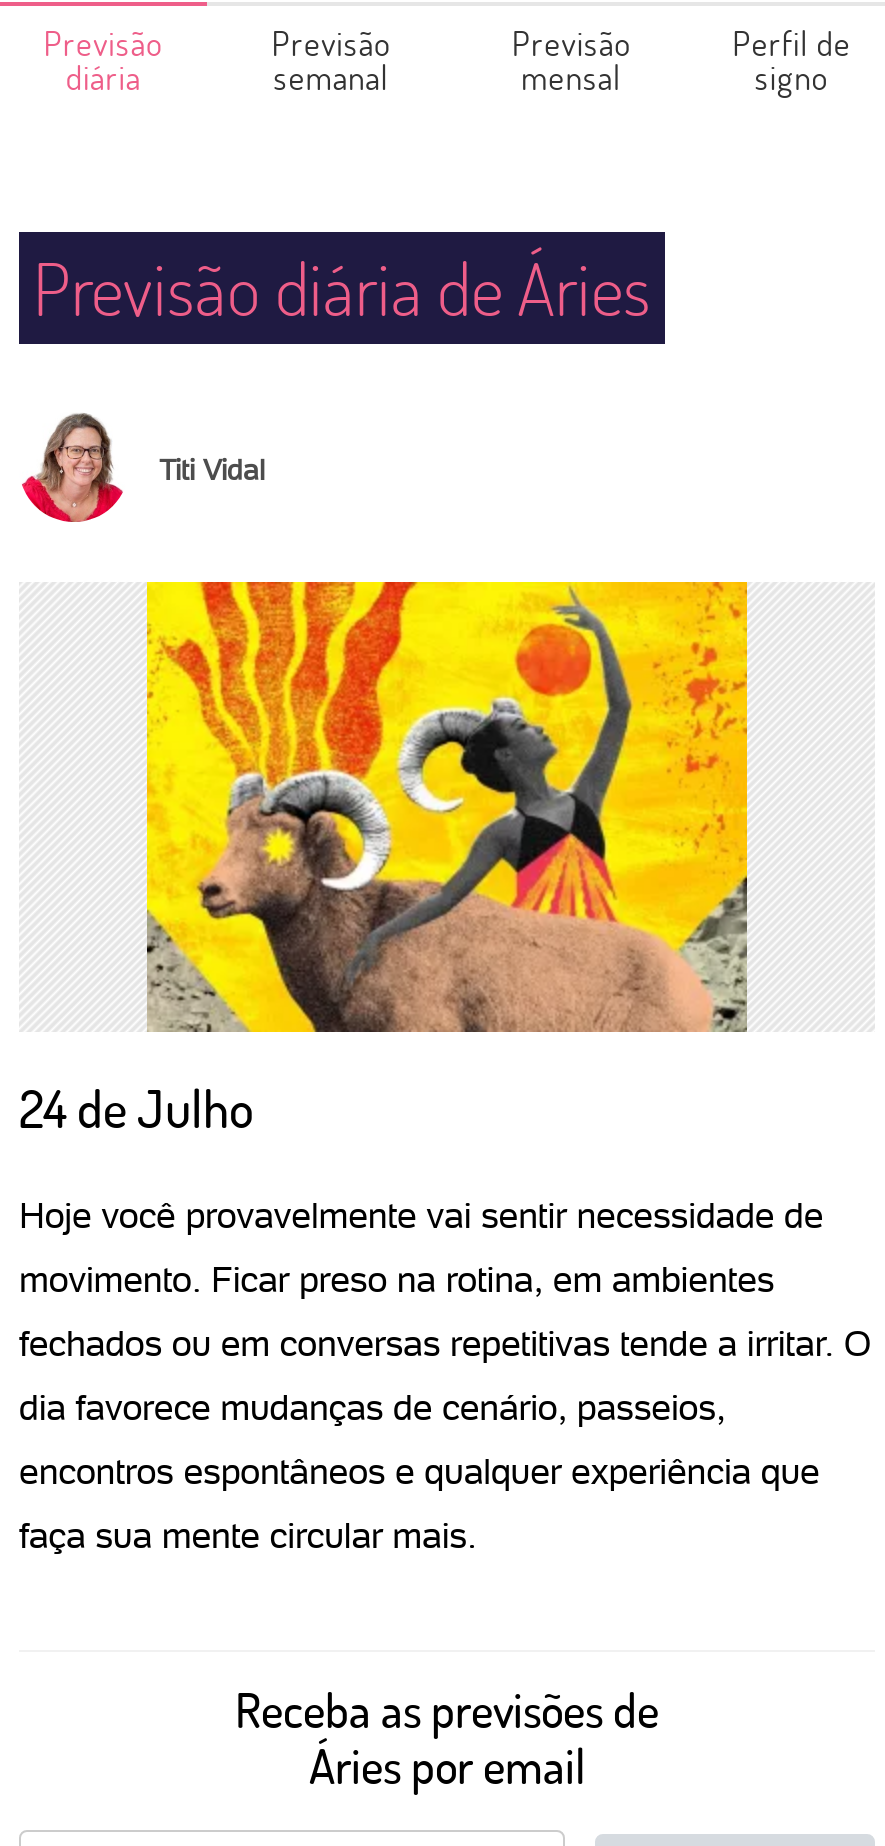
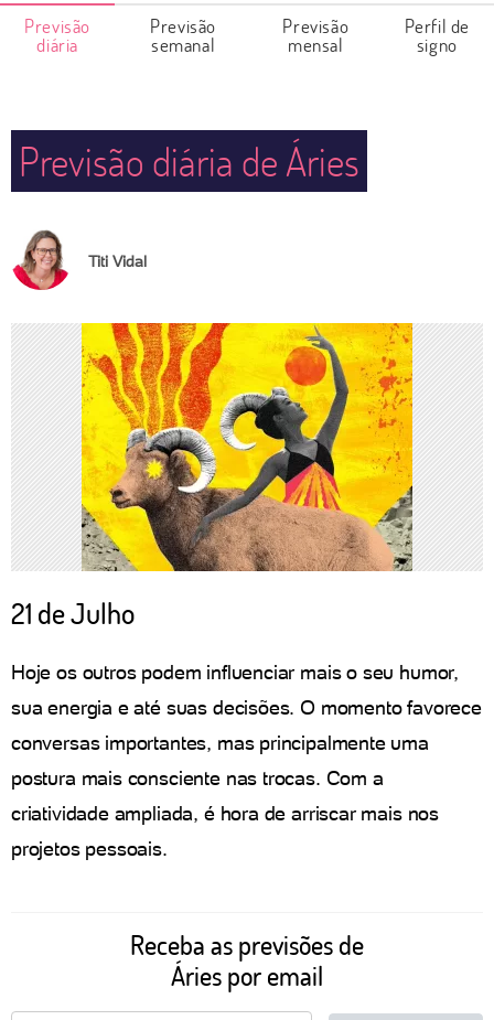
- 24 de Julho
+ 21 de Julho

- Hoje você provavelmente vai sentir necessidade de
+ Hoje os outros podem influenciar mais o seu humor,

- movimento. Ficar preso na rotina, em ambientes
+ sua energia e até suas decisões. O momento favorece

- fechados ou em conversas repetitivas tende a irritar. O
+ conversas importantes, mas principalmente uma

- dia favorece mudanças de cenário, passeios,
+ postura mais consciente nas trocas. Com a

- encontros espontâneos e qualquer experiência que
+ criatividade ampliada, é hora de arriscar mais nos

- faça sua mente circular mais.
+ projetos pessoais.
